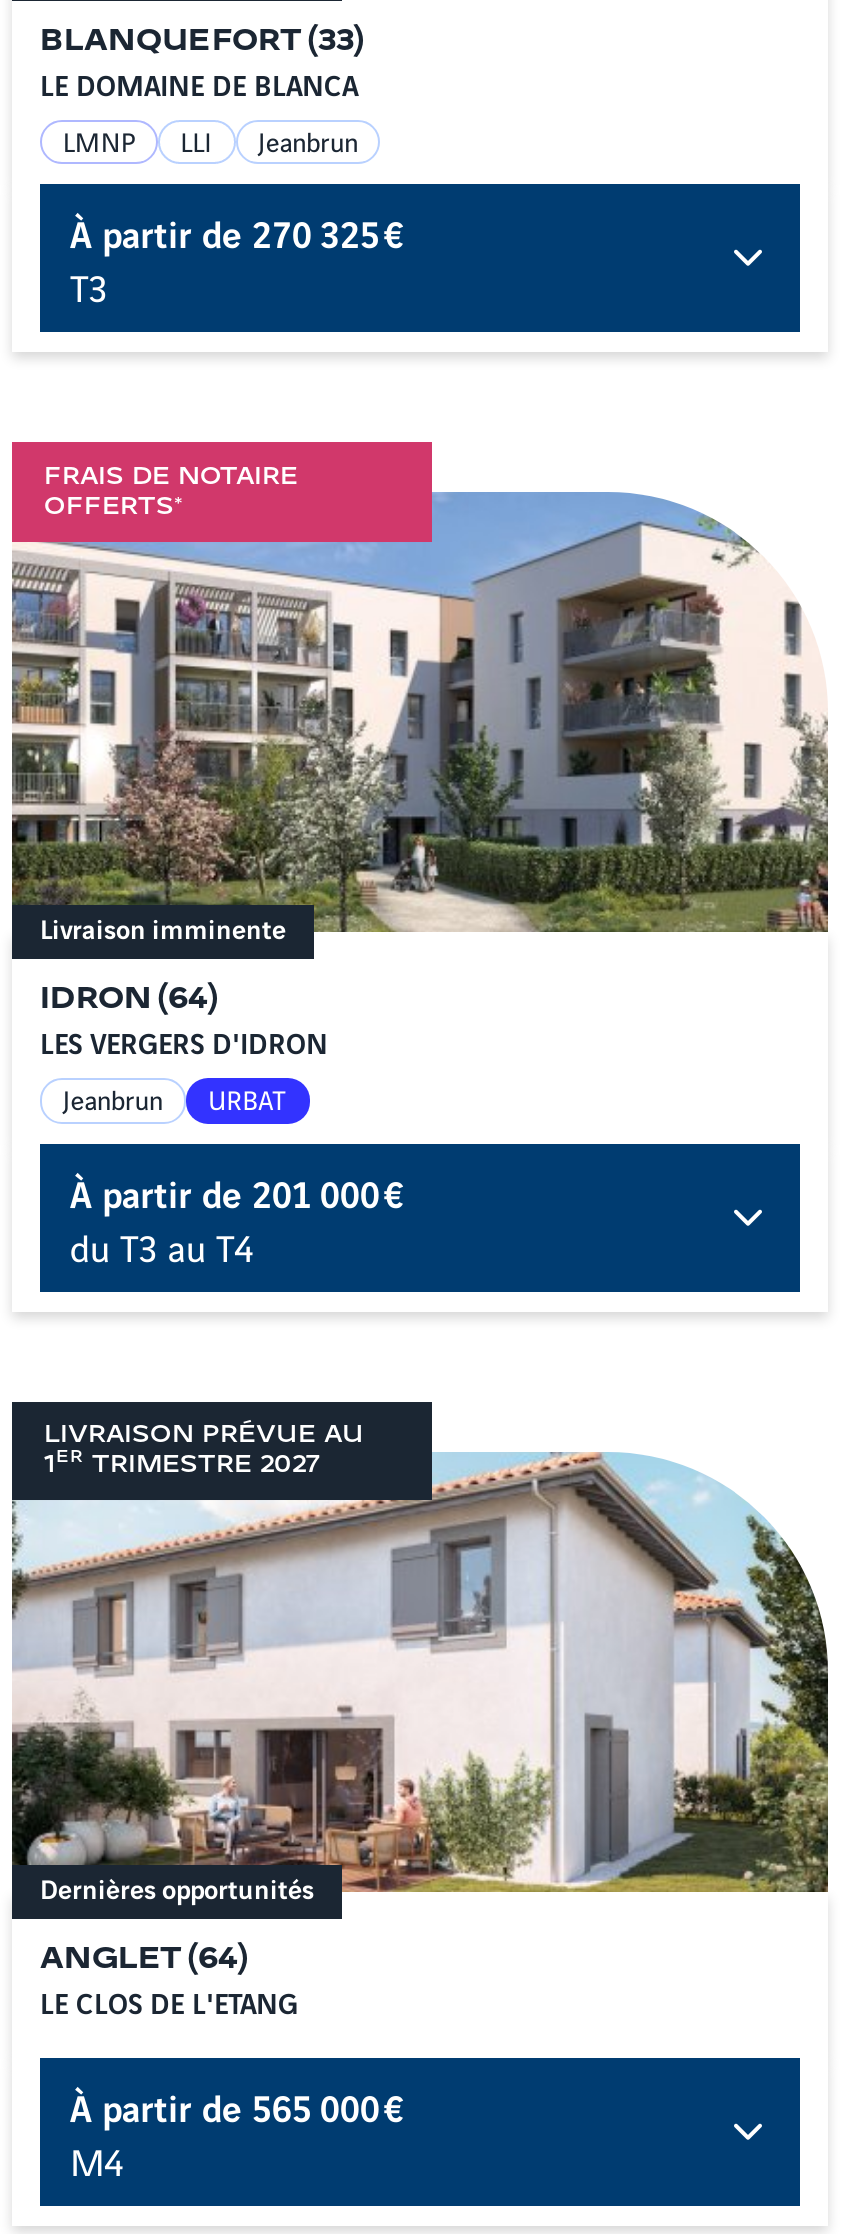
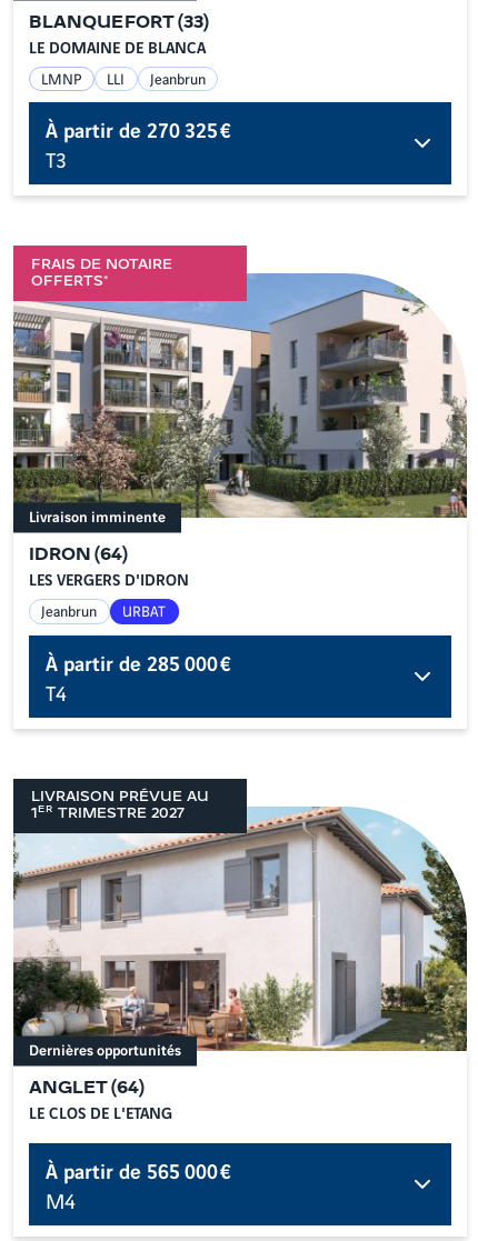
- À partir de 201 000 €
- du T3 au T4
+ À partir de 285 000 €
+ T4
